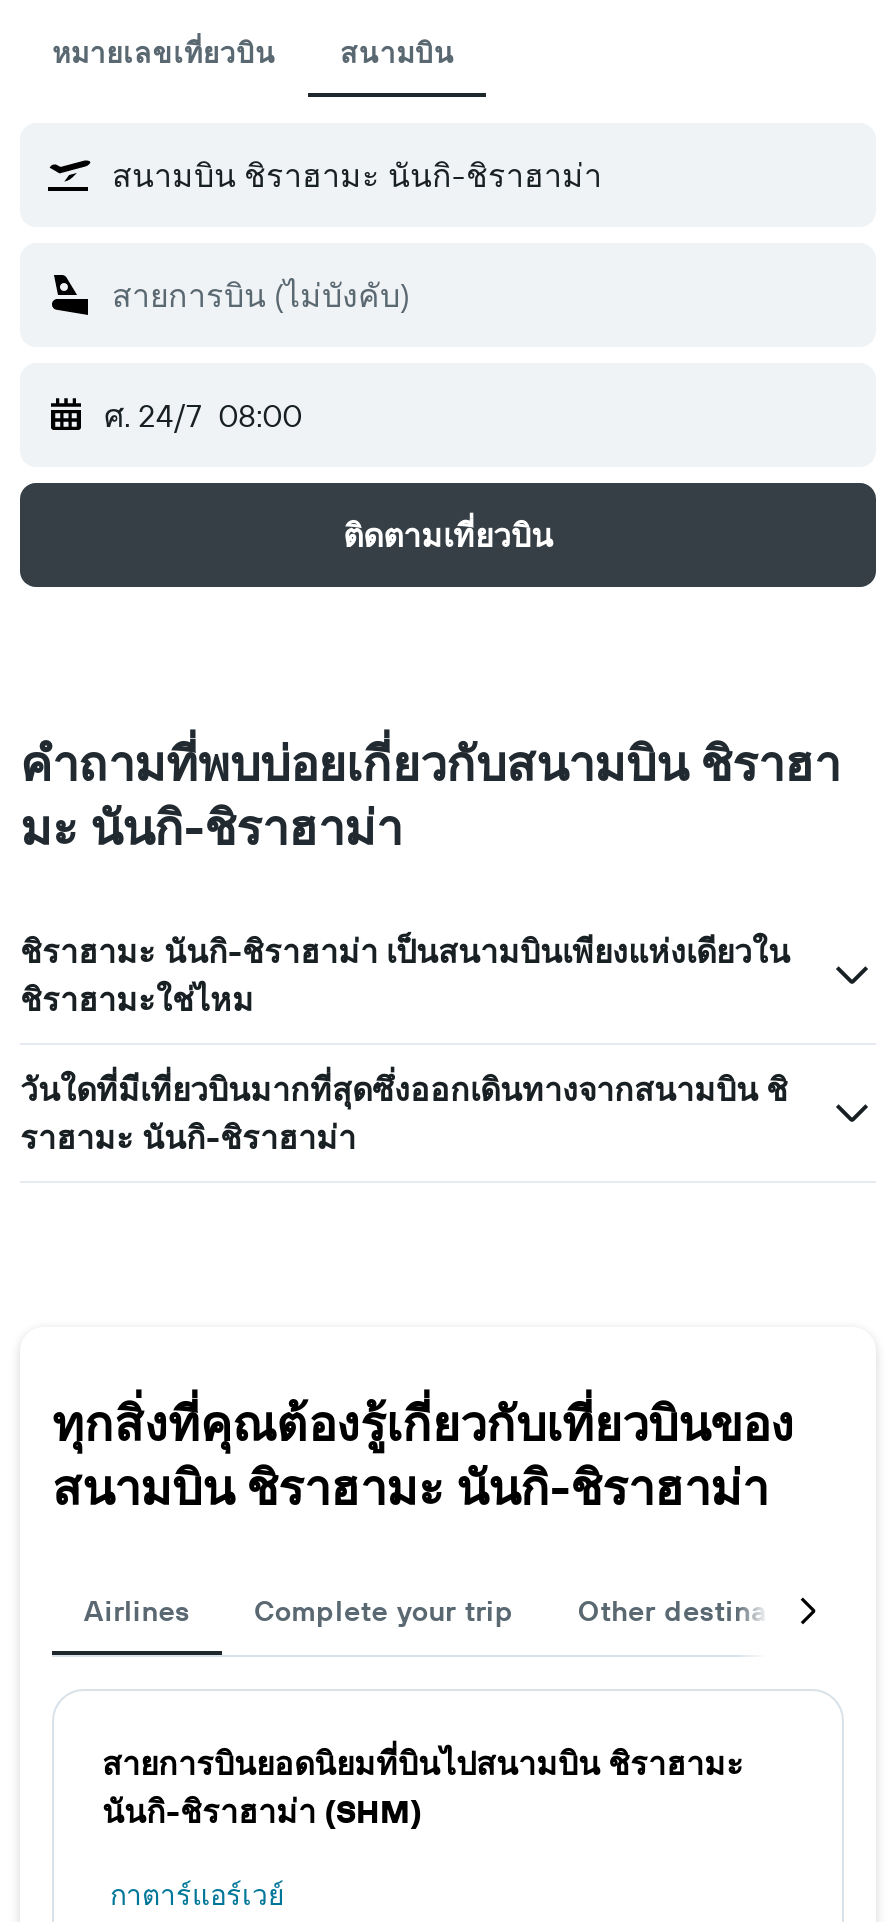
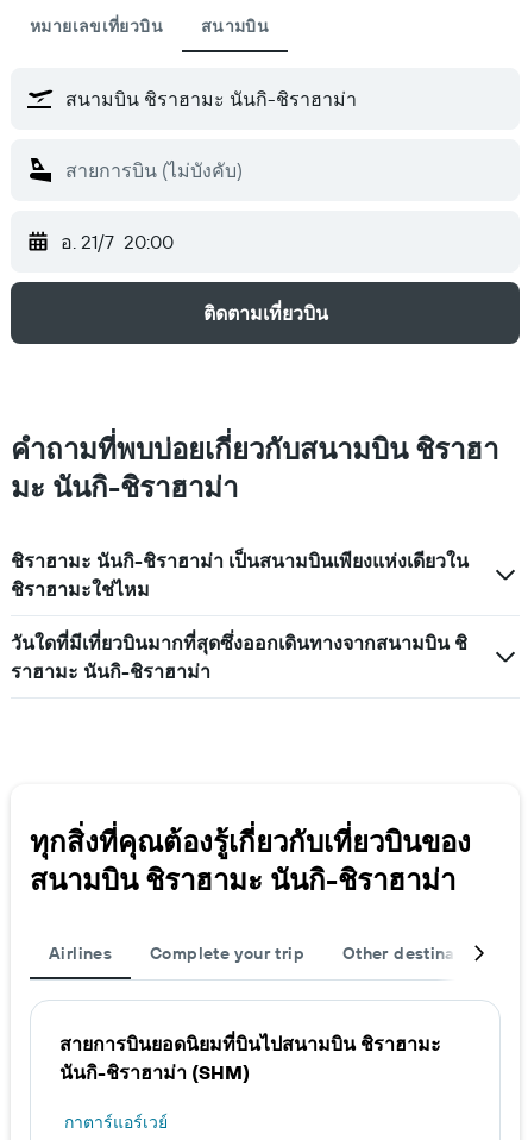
- ศ. 24/7 08:00
+ อ. 21/7 20:00
